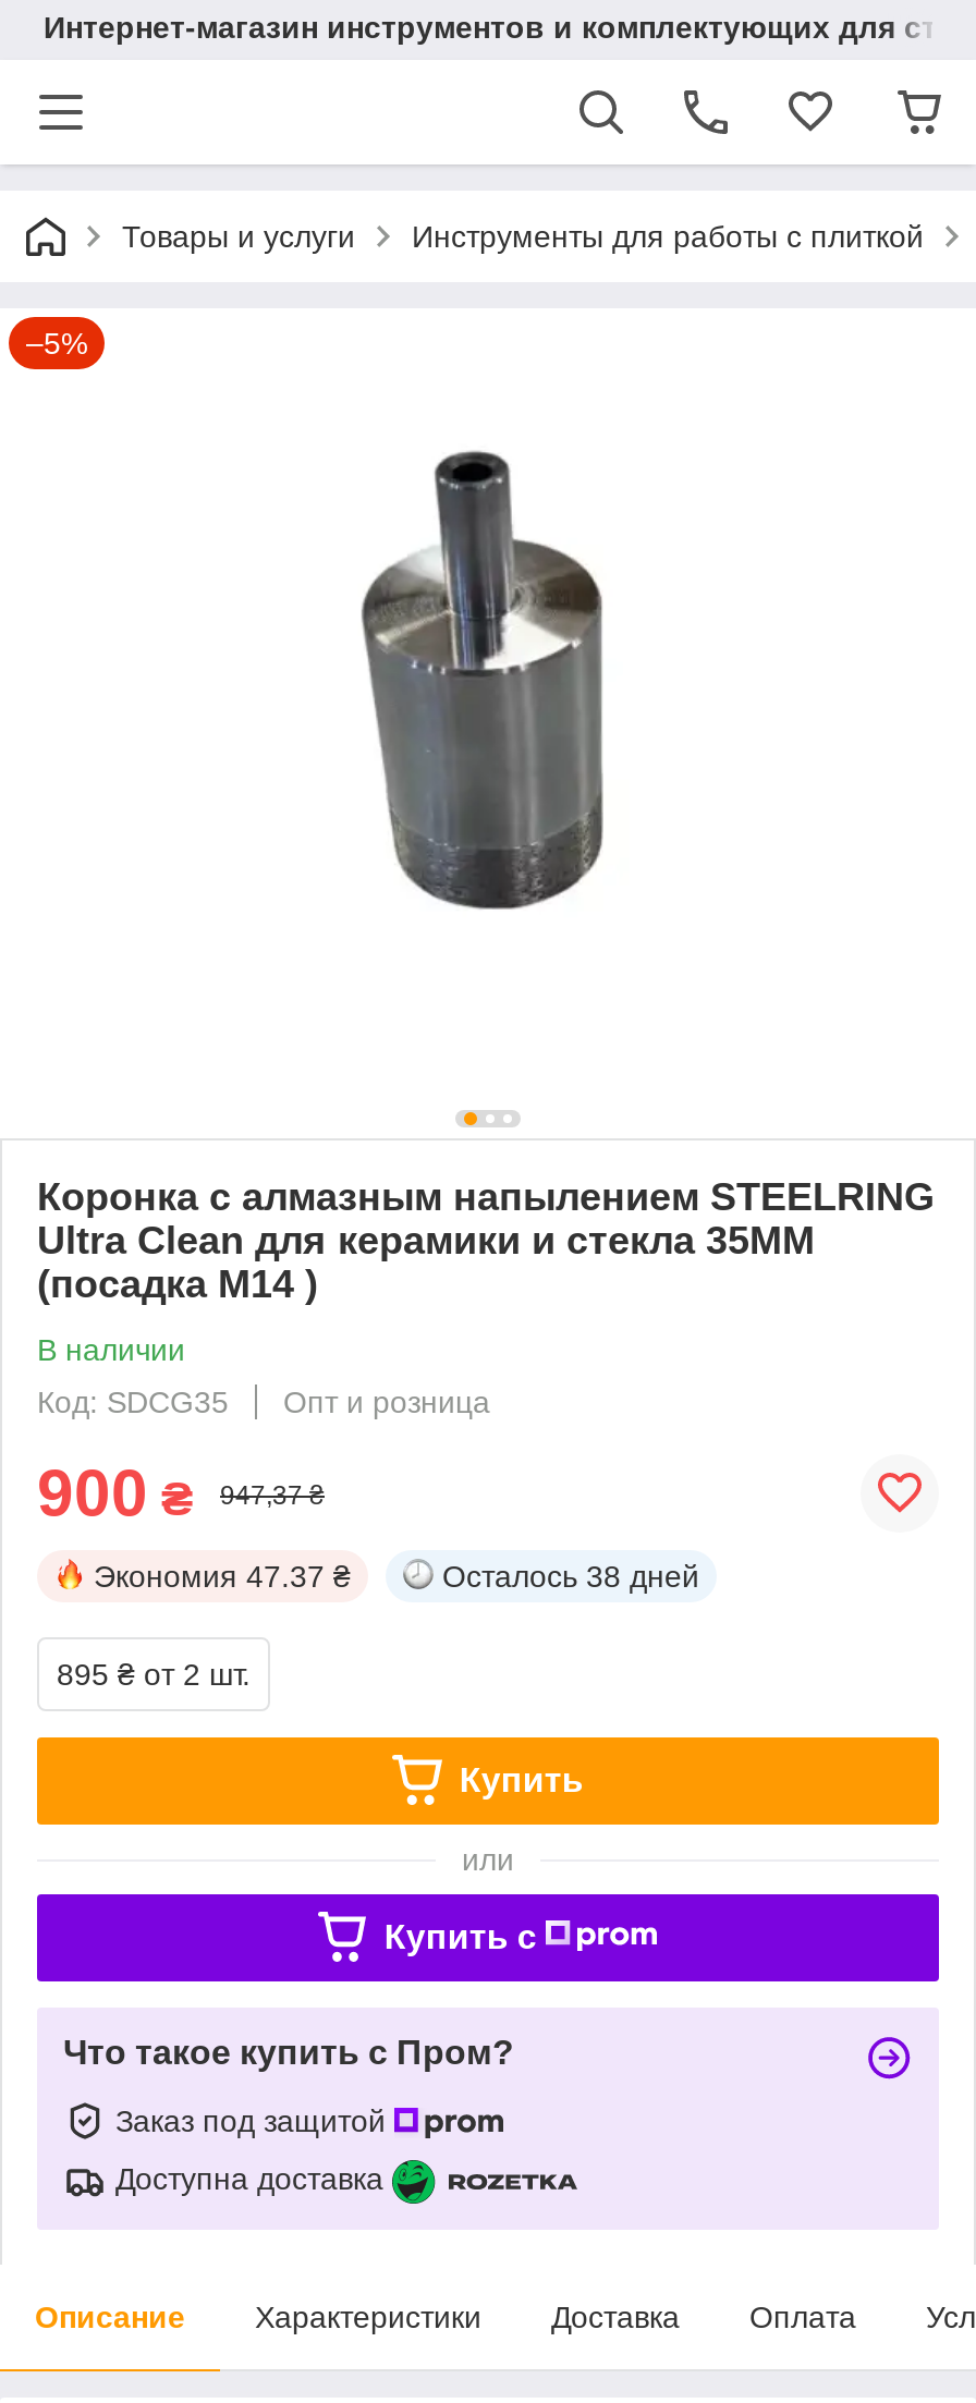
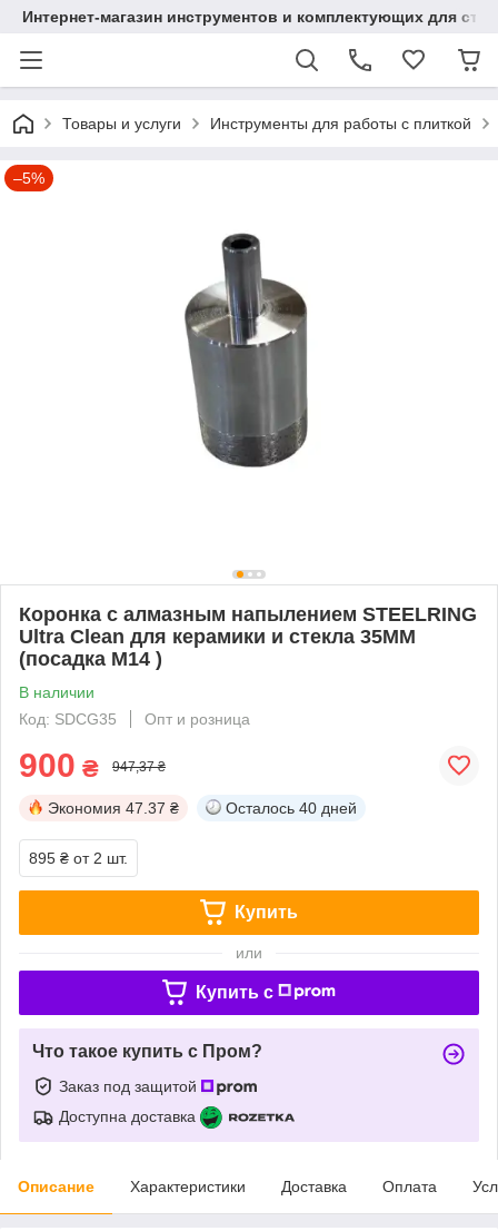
- Осталось 38 дней
+ Осталось 40 дней
